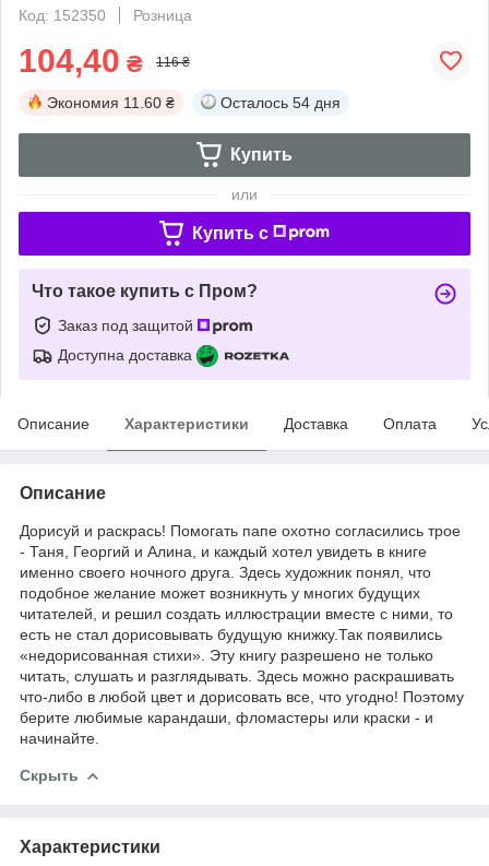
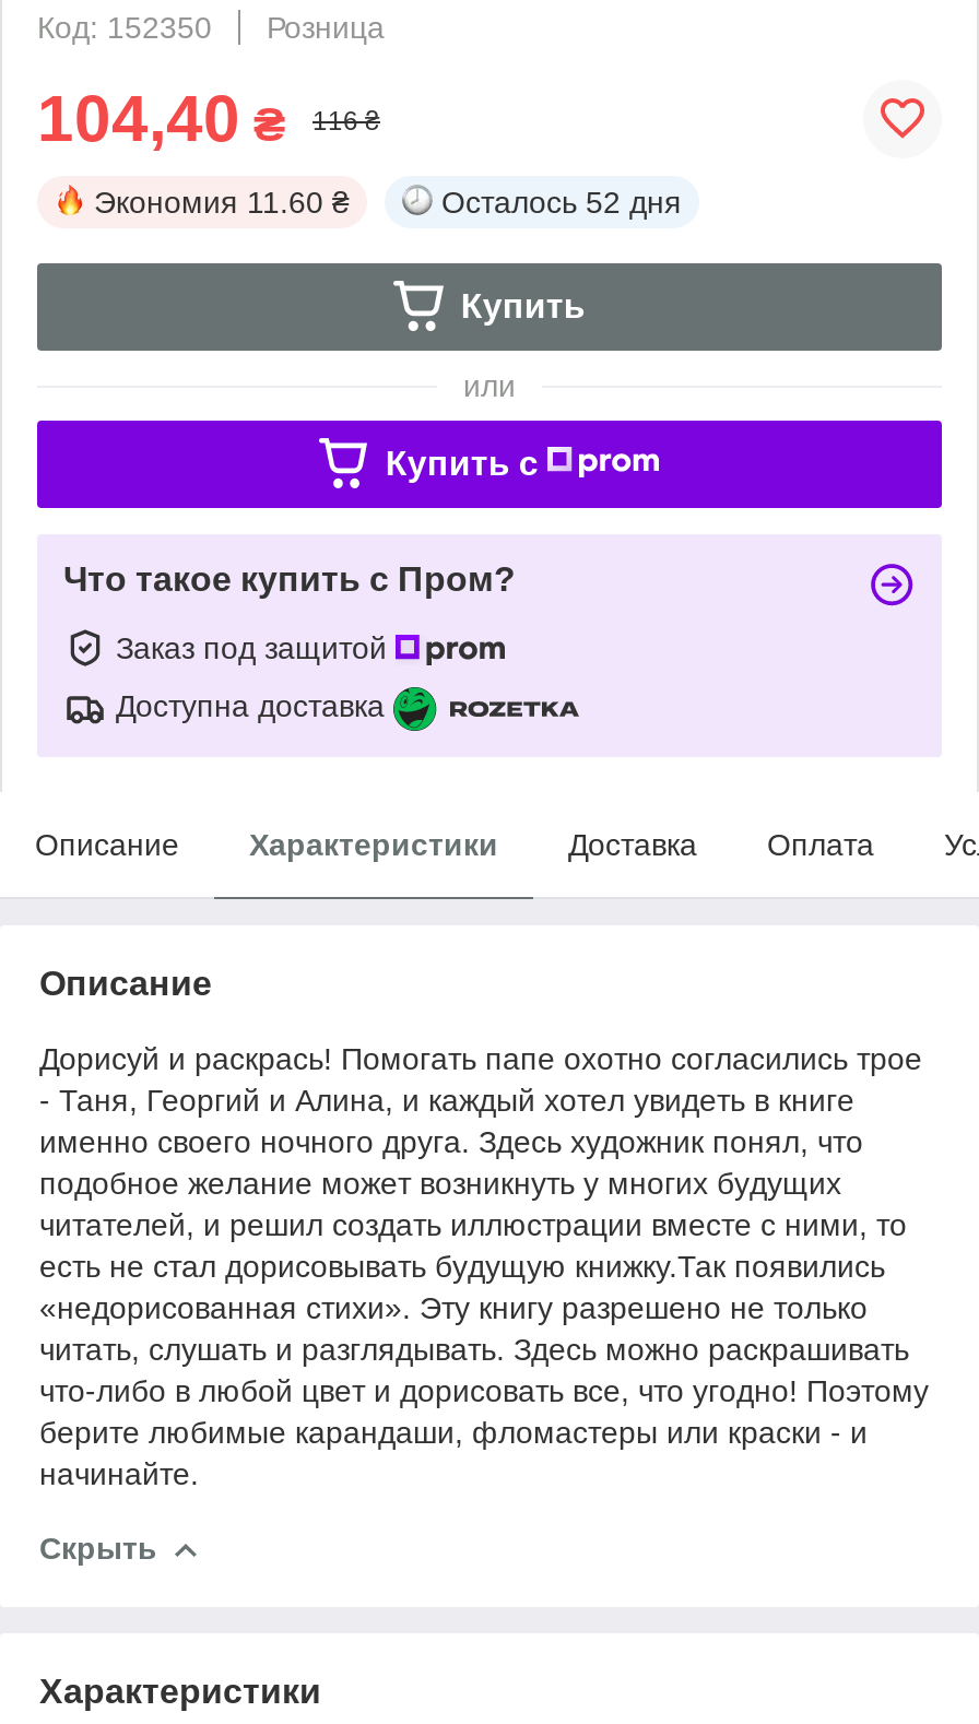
- Осталось 54 дня
+ Осталось 52 дня
